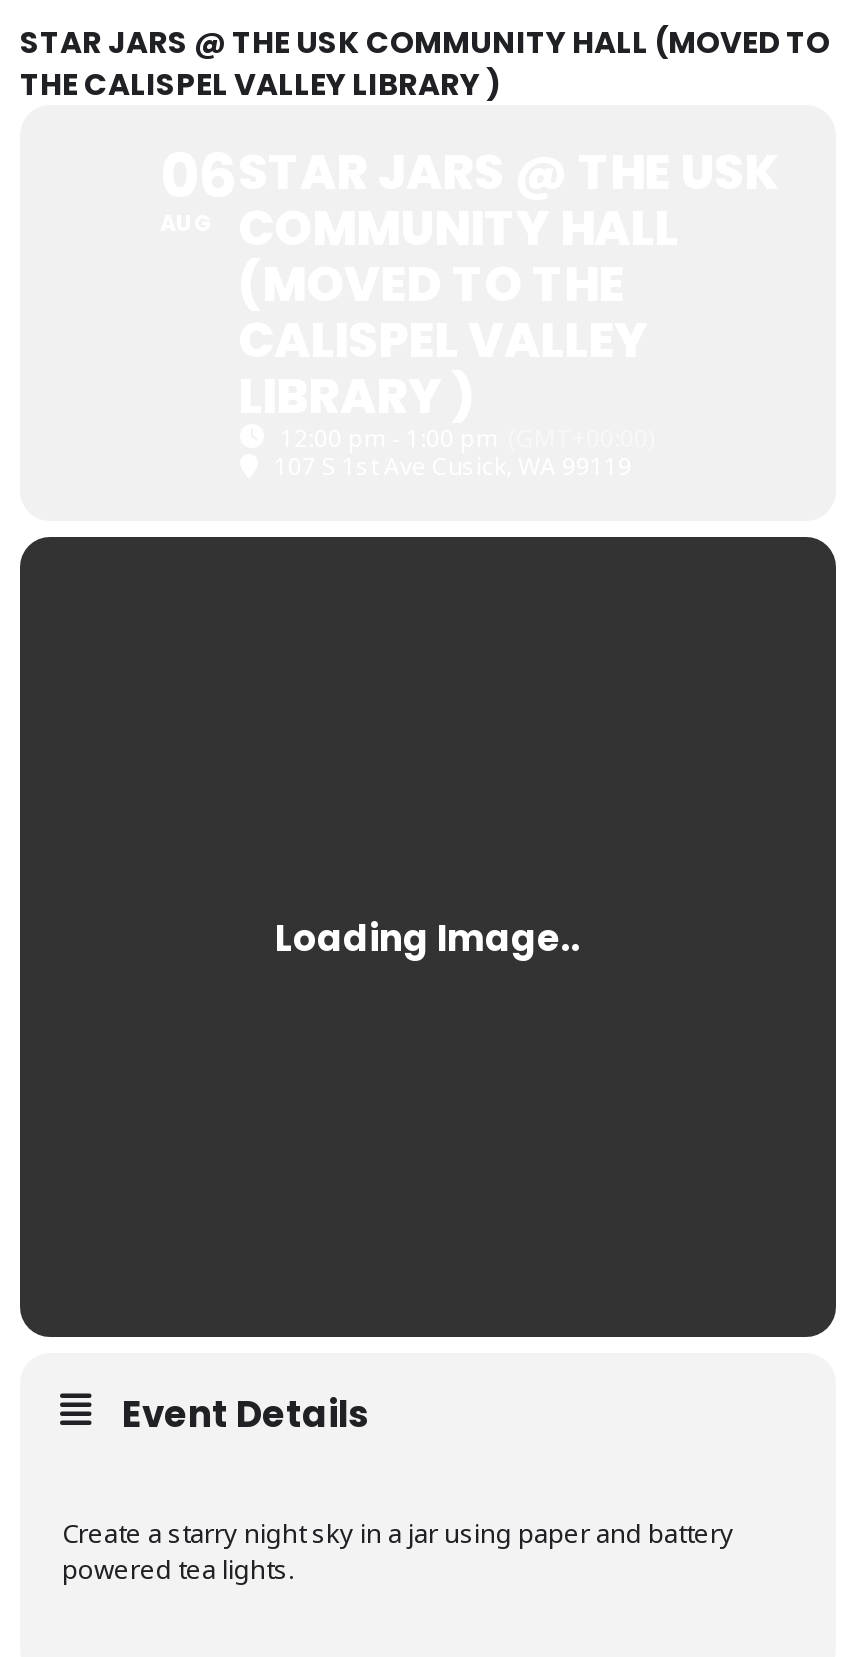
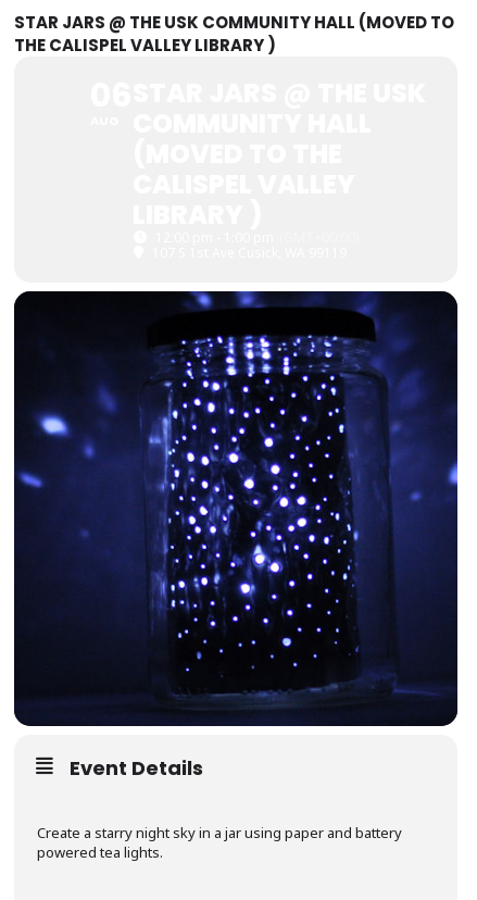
+ [image]
